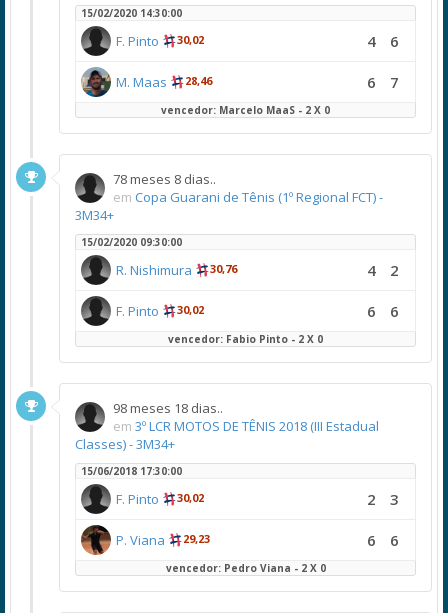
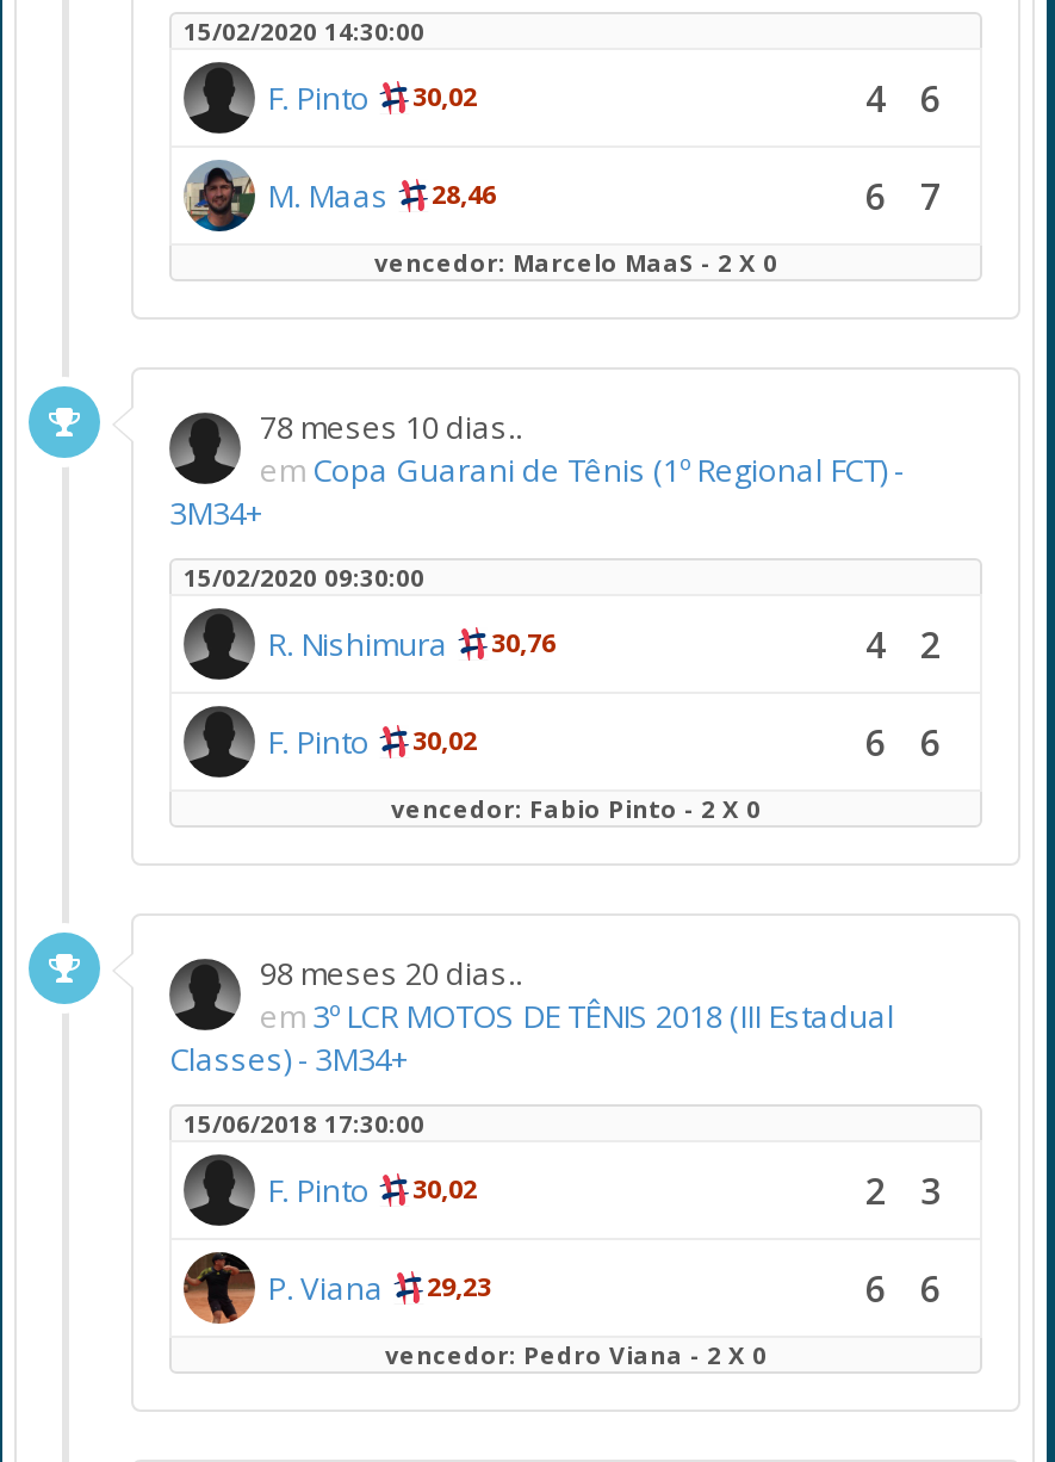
- 78 meses 8 dias..
+ 78 meses 10 dias..

- 98 meses 18 dias..
+ 98 meses 20 dias..
